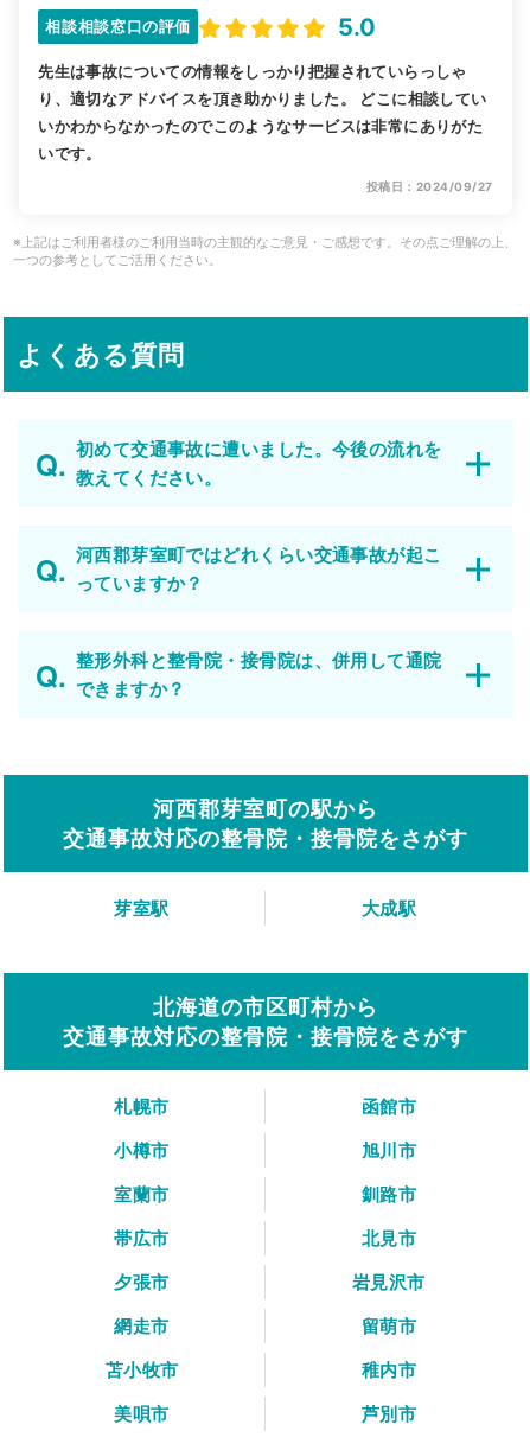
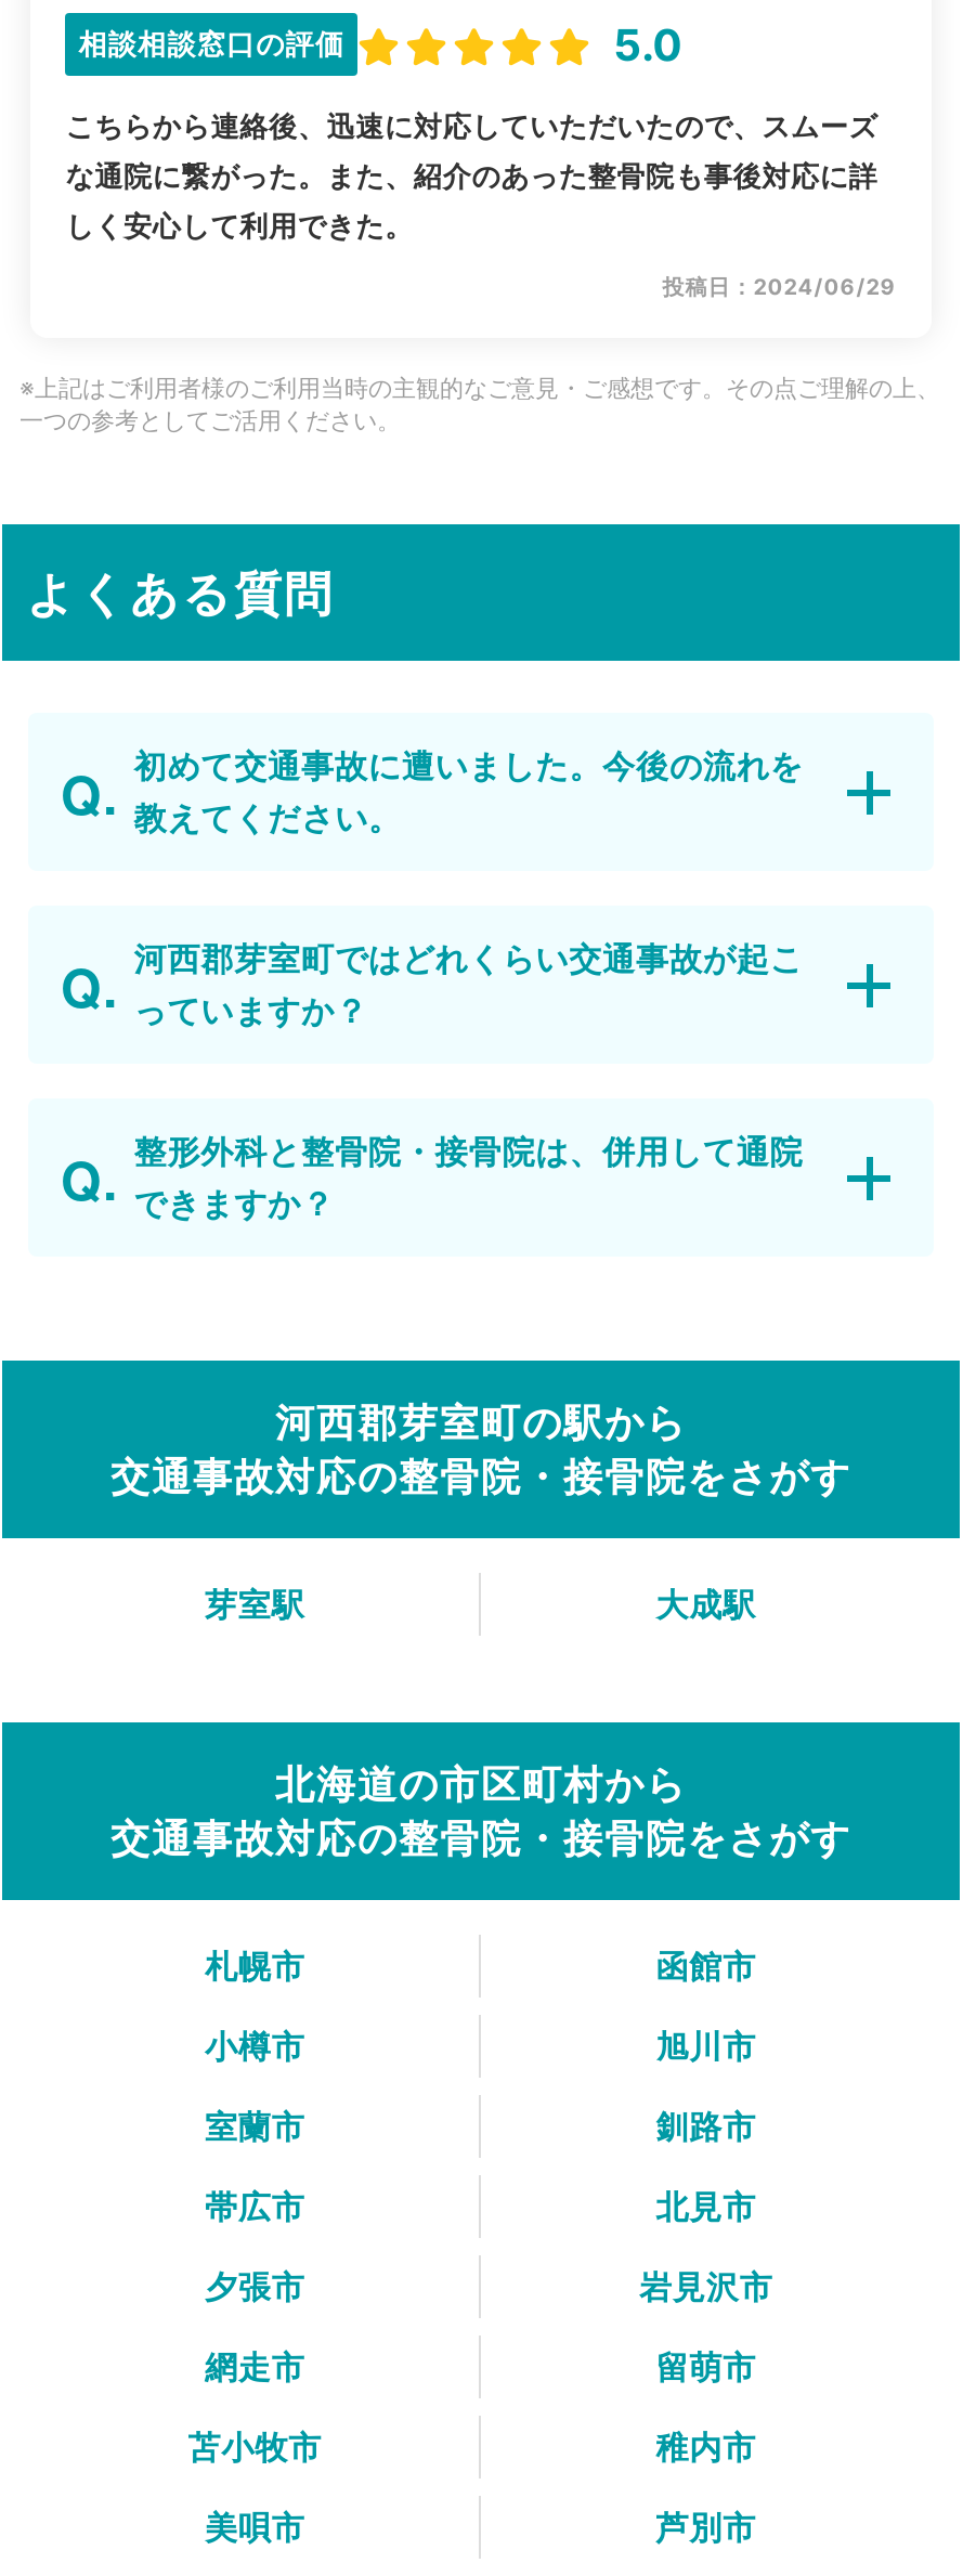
- 先生は事故についての情報をしっかり把握されていらっしゃ
- り、適切なアドバイスを頂き助かりました。 どこに相談してい
- いかわからなかったのでこのようなサービスは非常にありがた
- いです。
+ こちらから連絡後、迅速に対応していただいたので、スムーズ
+ な通院に繋がった。また、紹介のあった整骨院も事後対応に詳
+ しく安心して利用できた。

- 投稿日：2024/09/27
+ 投稿日：2024/06/29
